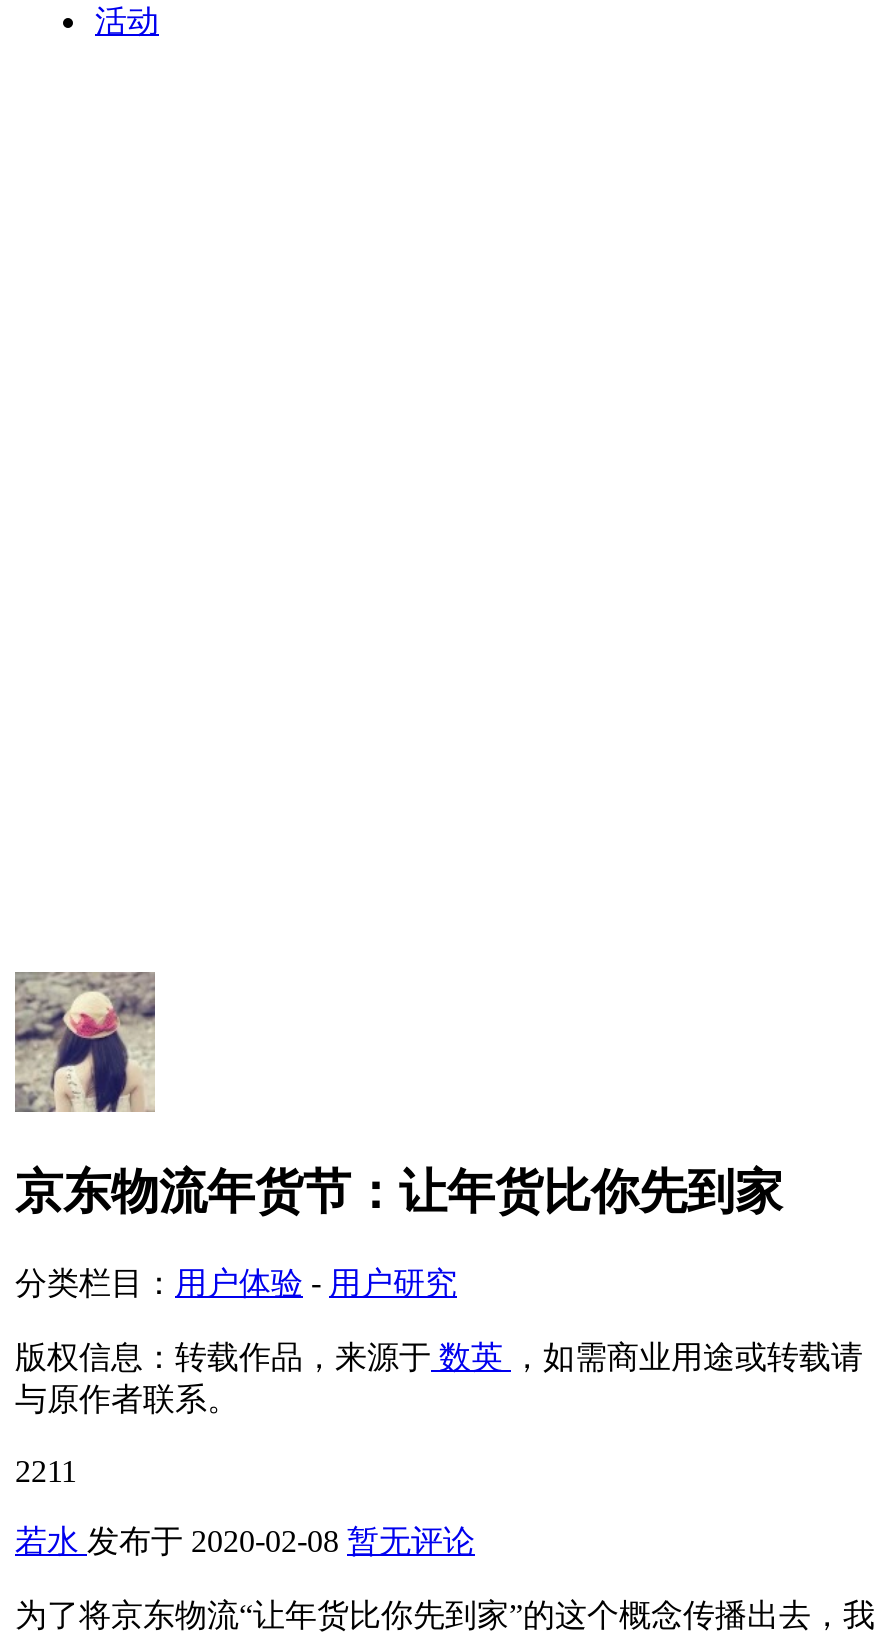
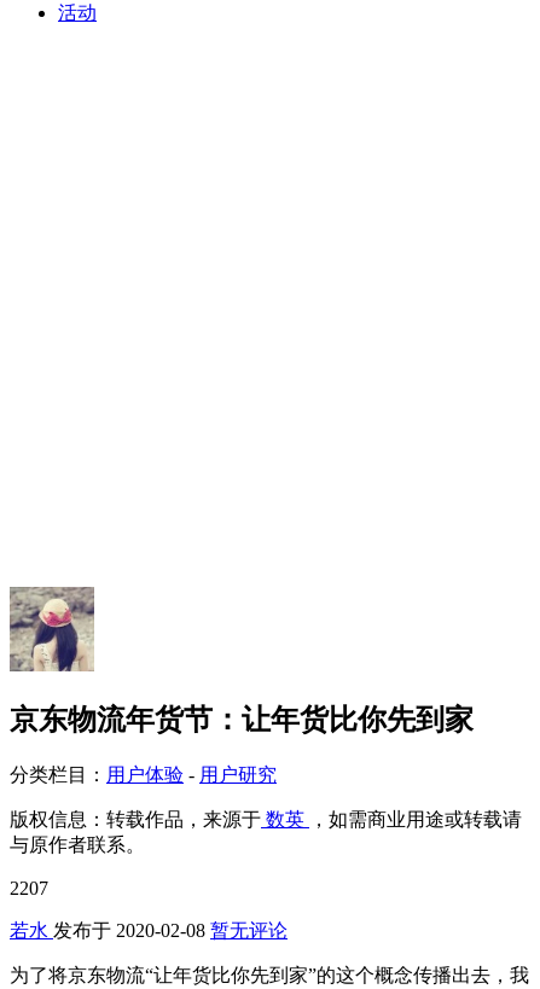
- 2211
+ 2207
